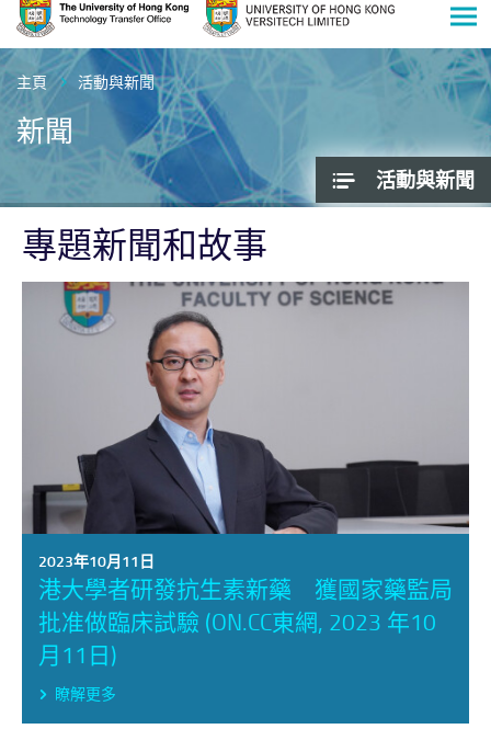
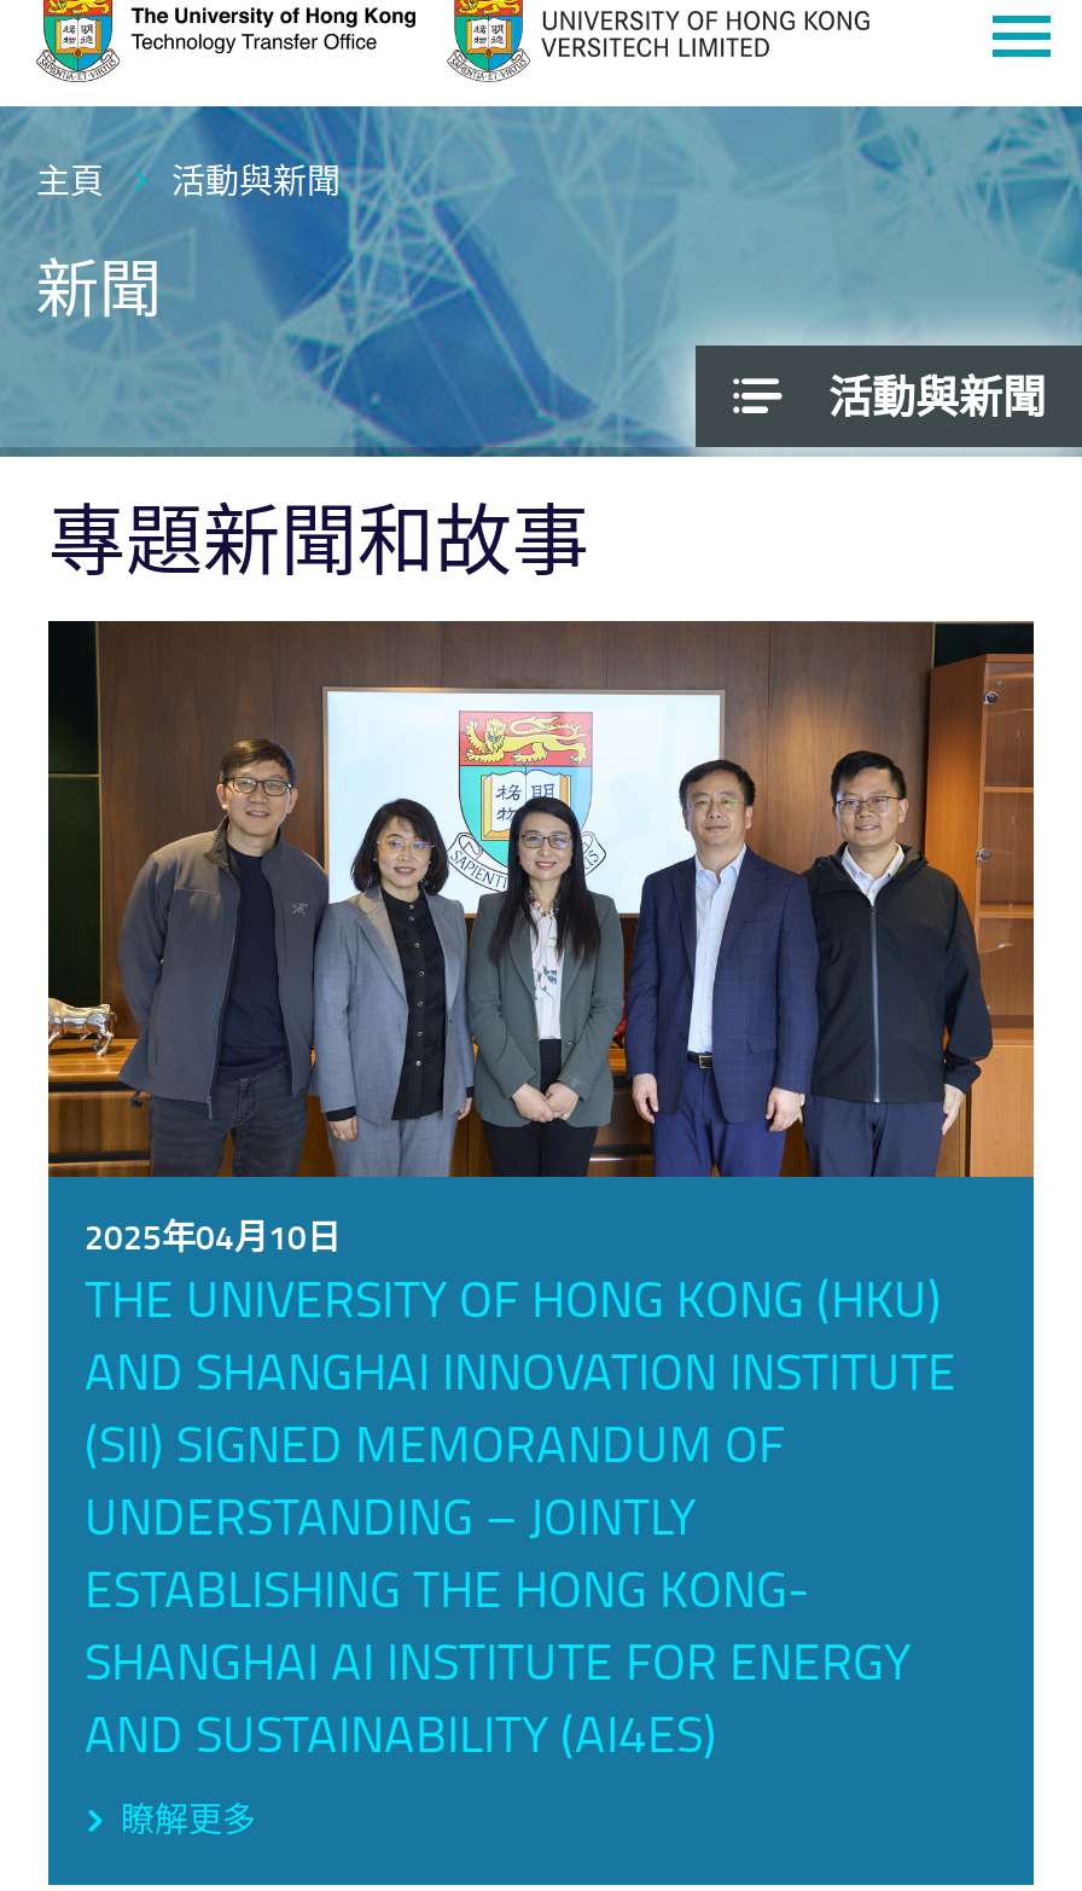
- [image]
- 2023年10月11日
- 港大學者研發抗生素新藥 獲國家藥監局
- 批准做臨床試驗 (ON.CC東網, 2023 年10
- 月11日)
+ [image]
+ 2025年04月10日
+ THE UNIVERSITY OF HONG KONG (HKU)
+ AND SHANGHAI INNOVATION INSTITUTE
+ (SII) SIGNED MEMORANDUM OF
+ UNDERSTANDING – JOINTLY
+ ESTABLISHING THE HONG KONG-
+ SHANGHAI AI INSTITUTE FOR ENERGY
+ AND SUSTAINABILITY (AI4ES)
